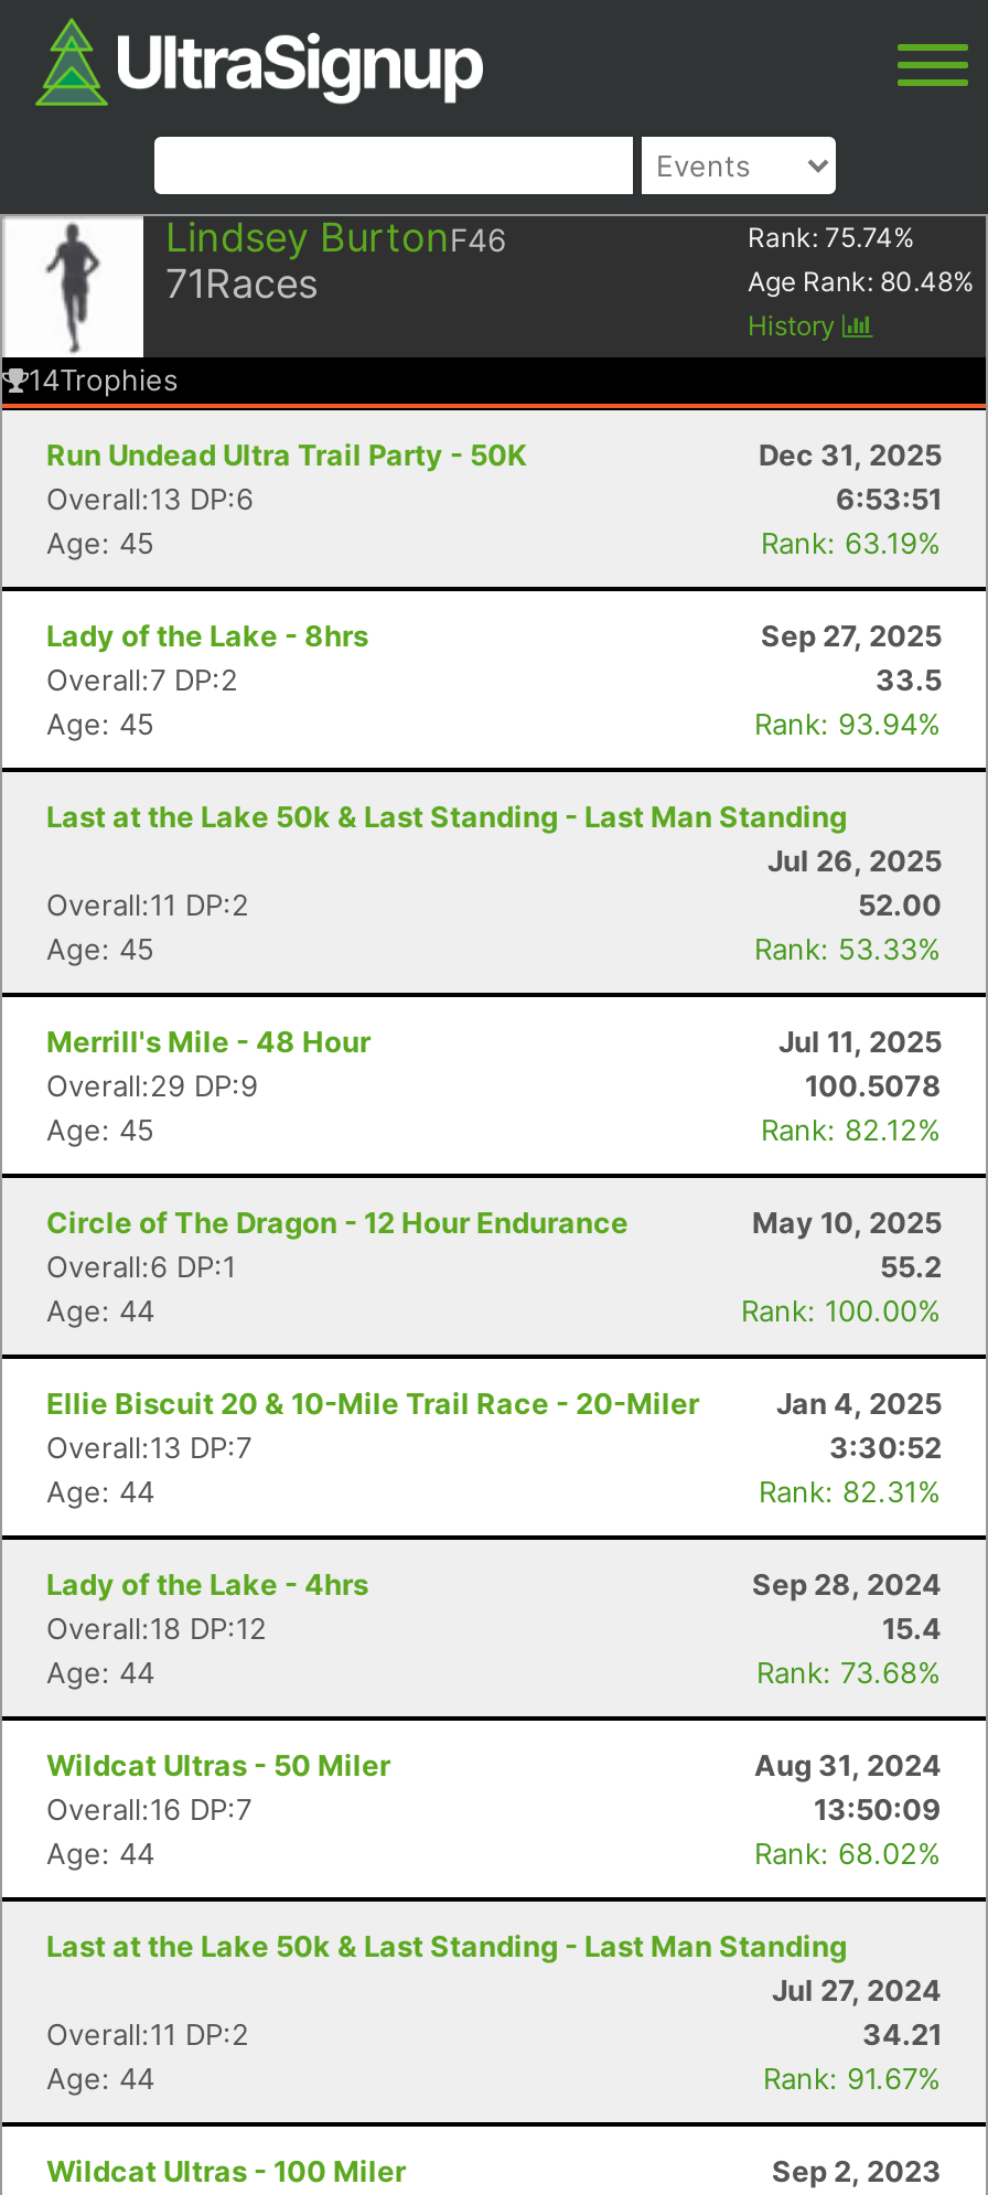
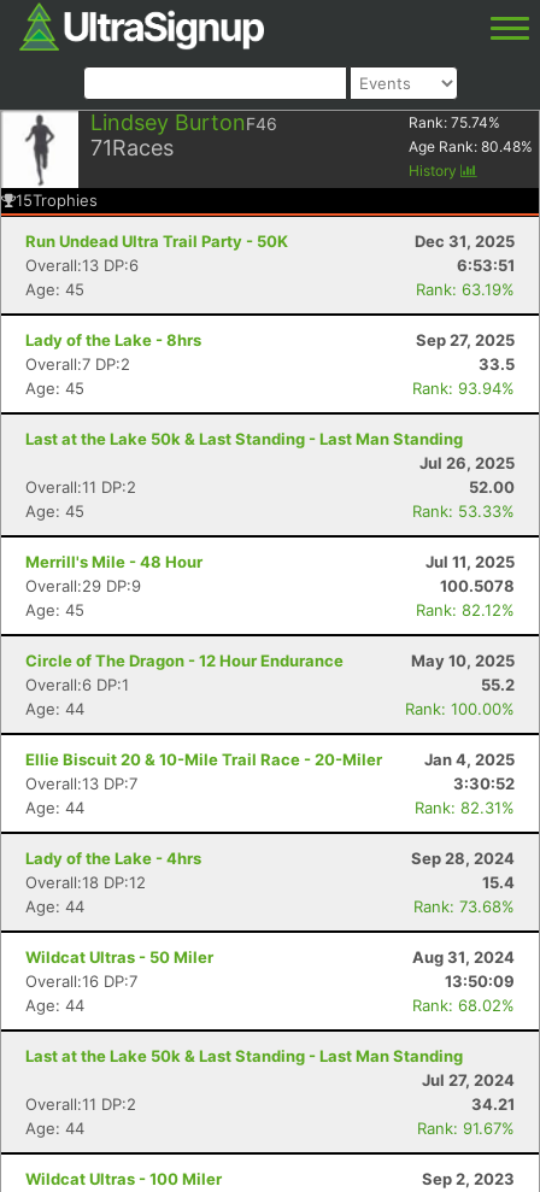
- 14Trophies
+ 15Trophies
